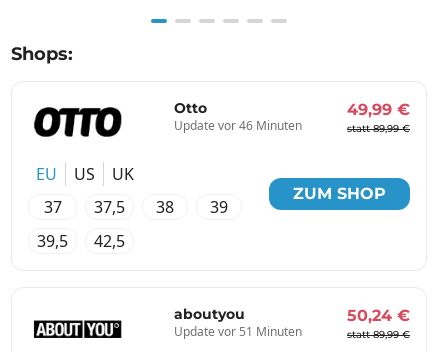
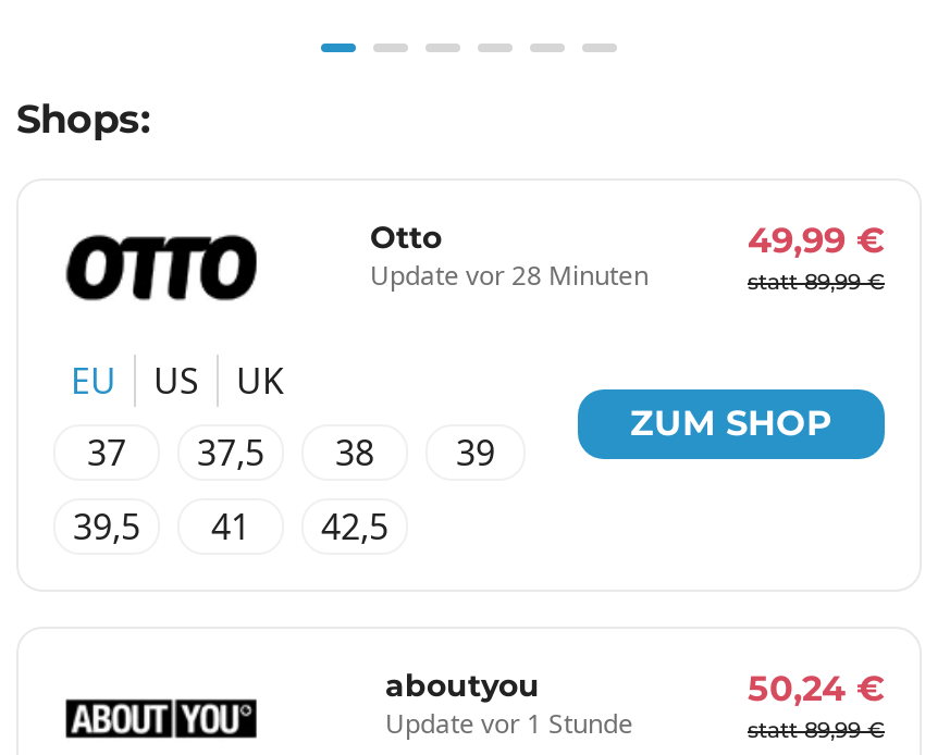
- Update vor 46 Minuten
+ Update vor 28 Minuten

+ 41

- Update vor 51 Minuten
+ Update vor 1 Stunde
